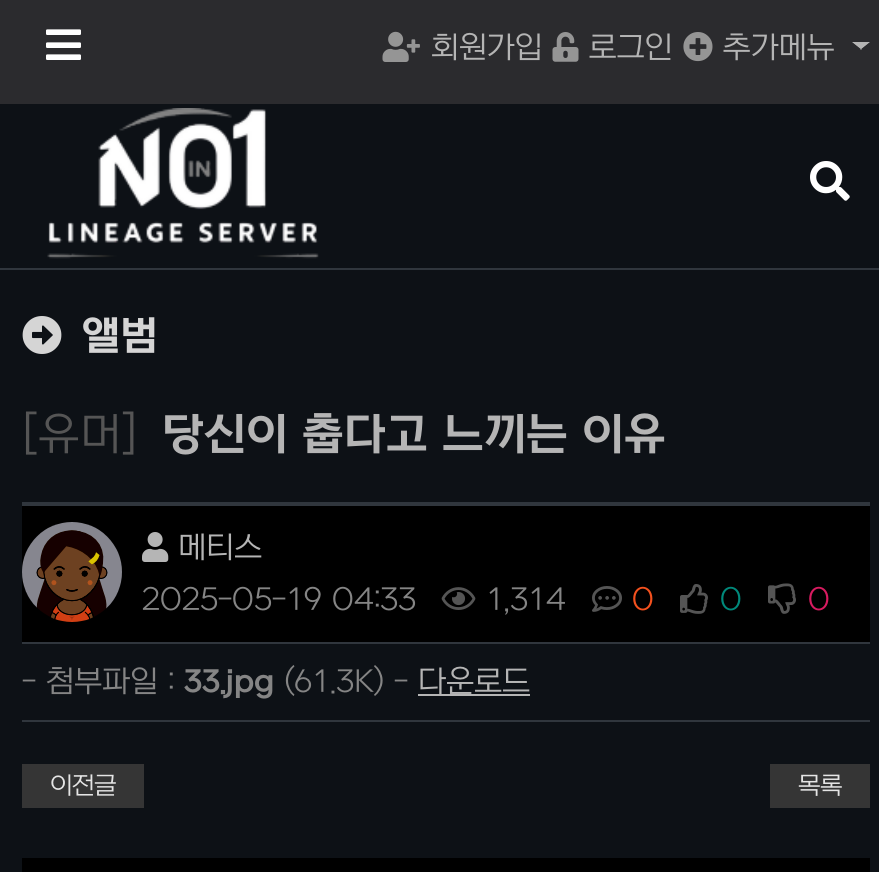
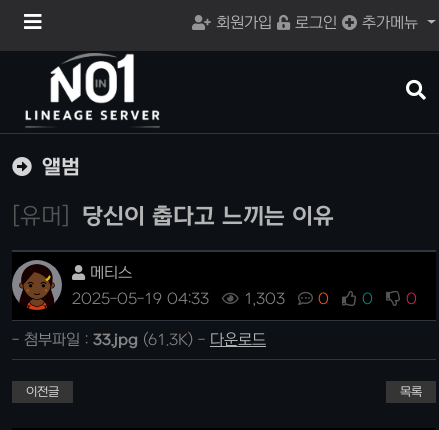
- 1,314
+ 1,303
